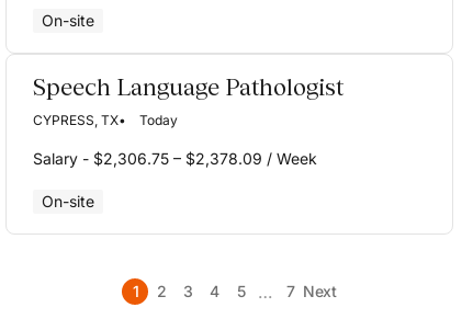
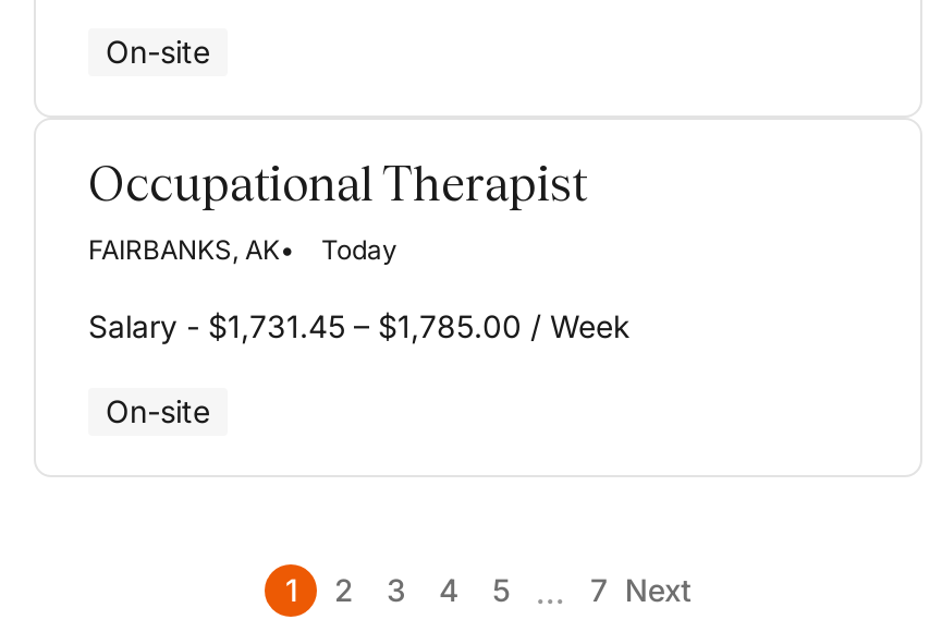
- Speech Language Pathologist
- CYPRESS, TX
+ Occupational Therapist
+ FAIRBANKS, AK

- Salary - $2,306.75 – $2,378.09 / Week
+ Salary - $1,731.45 – $1,785.00 / Week
